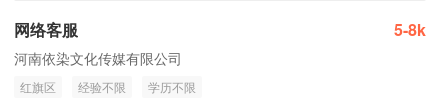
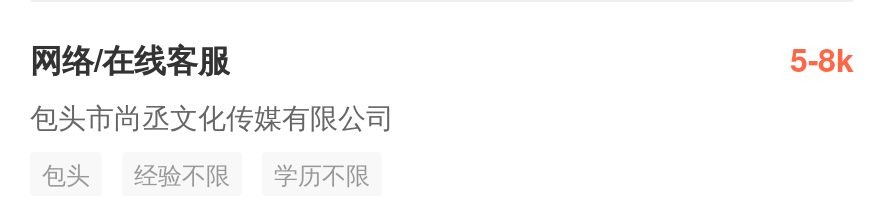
- 网络客服
+ 网络/在线客服

- 河南依染文化传媒有限公司
+ 包头市尚丞文化传媒有限公司

- 红旗区
+ 包头
